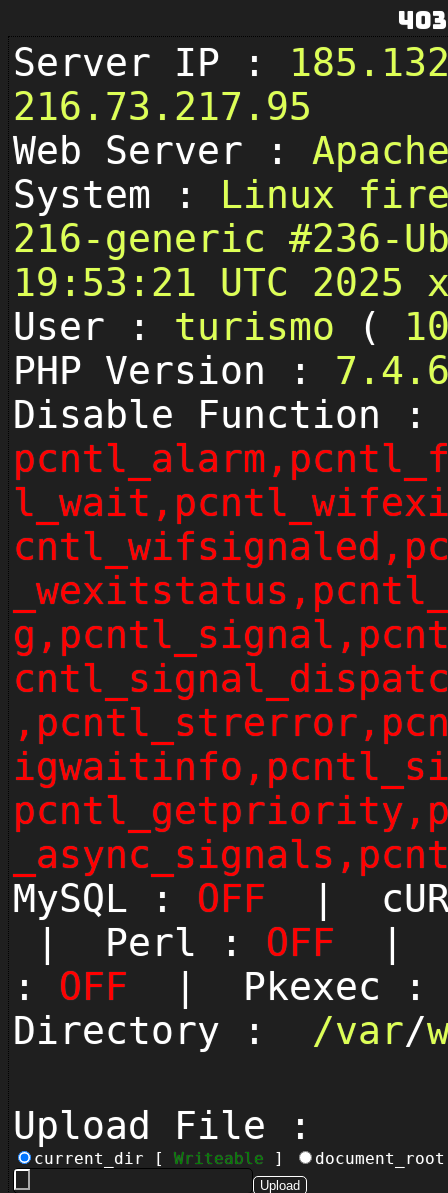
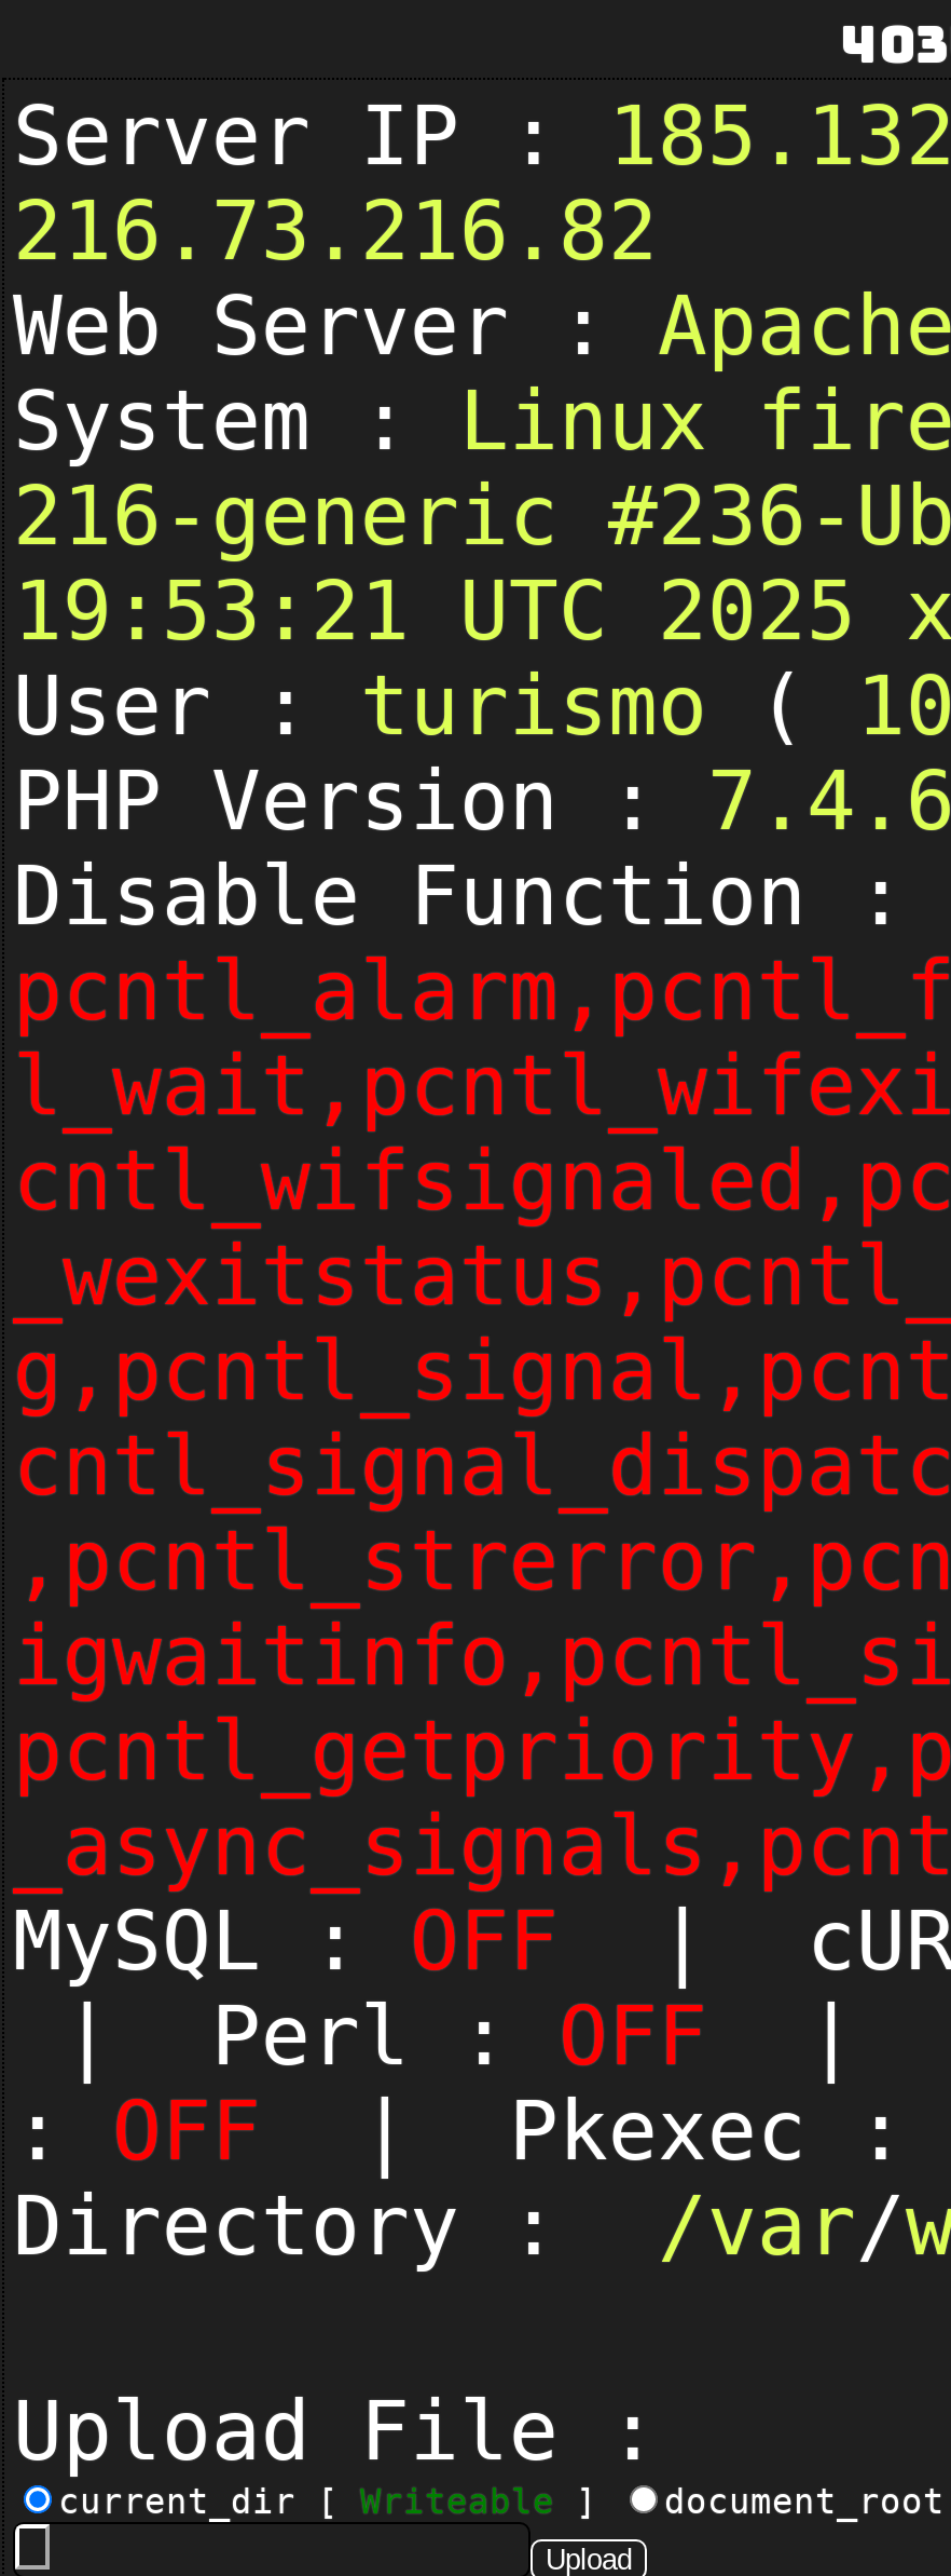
- 216.73.217.95
+ 216.73.216.82
